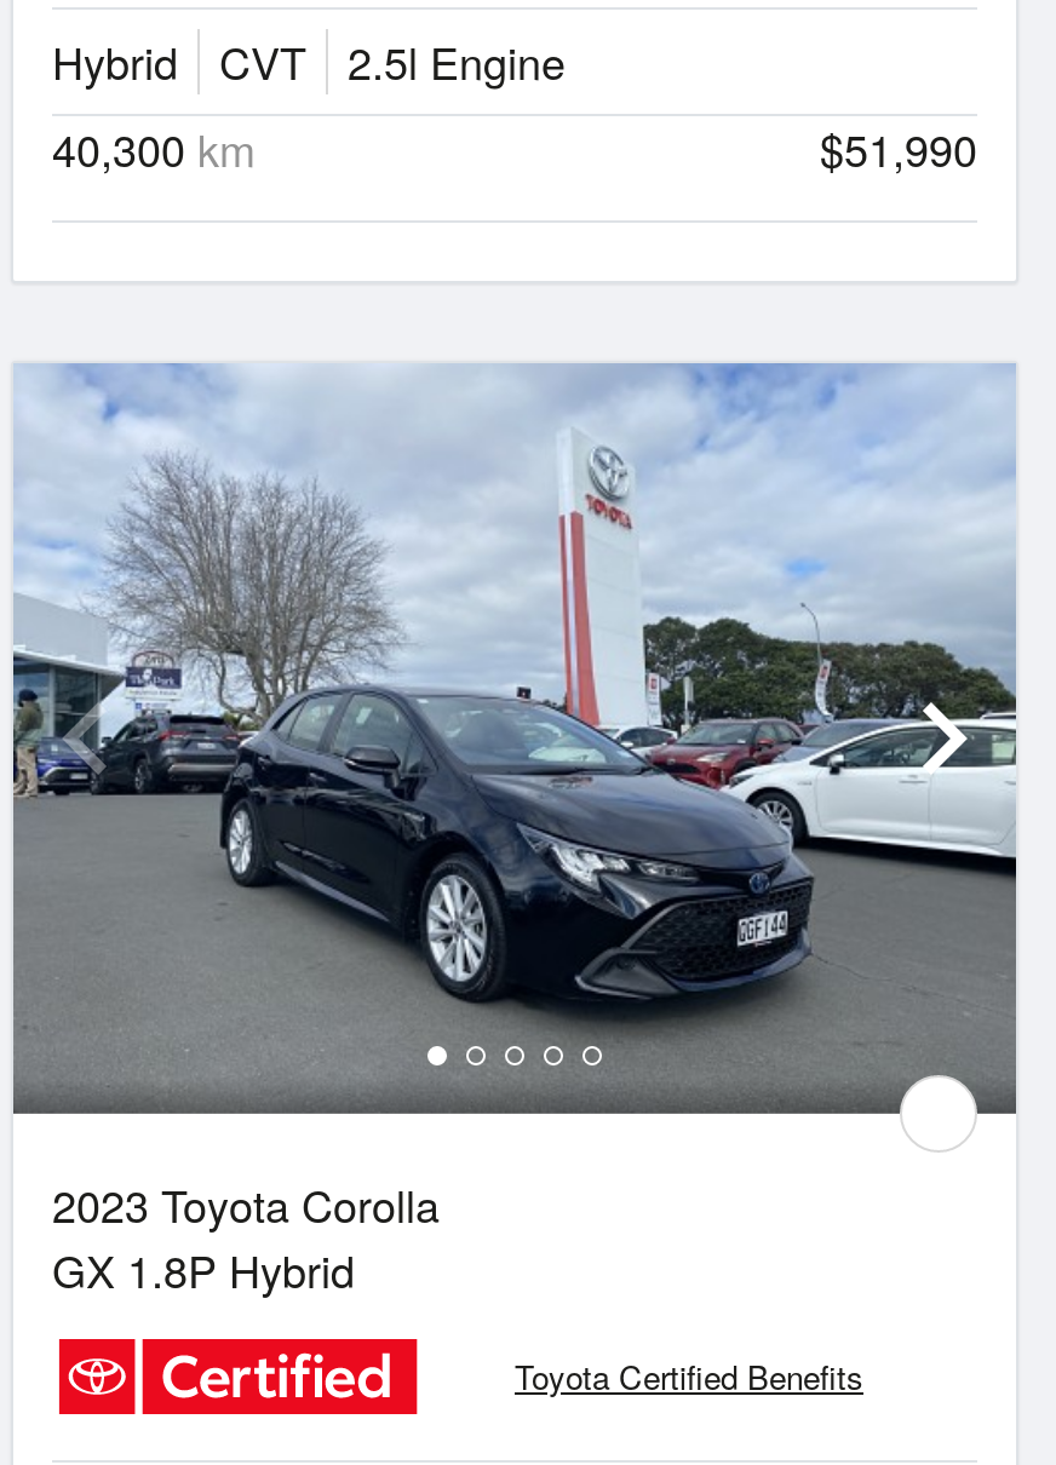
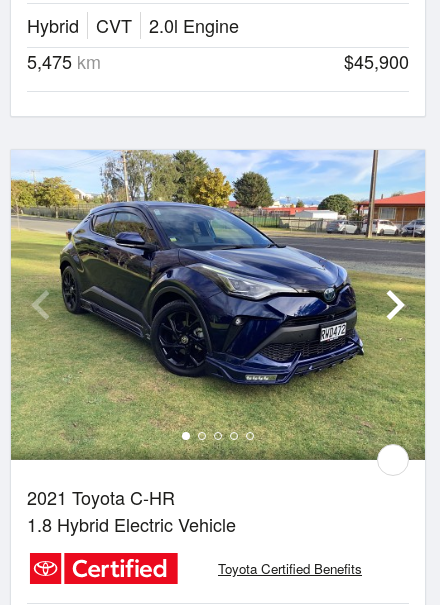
- 2.5l Engine
- 40,300 km
- $51,990
+ 2.0l Engine
+ 5,475 km
+ $45,900

- [image]
- 2023 Toyota Corolla
- GX 1.8P Hybrid
+ [image]
+ 2021 Toyota C-HR
+ 1.8 Hybrid Electric Vehicle
